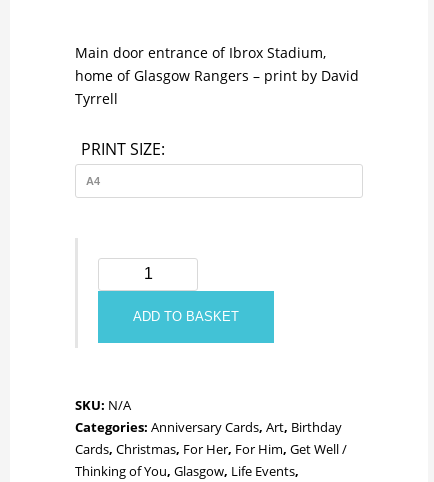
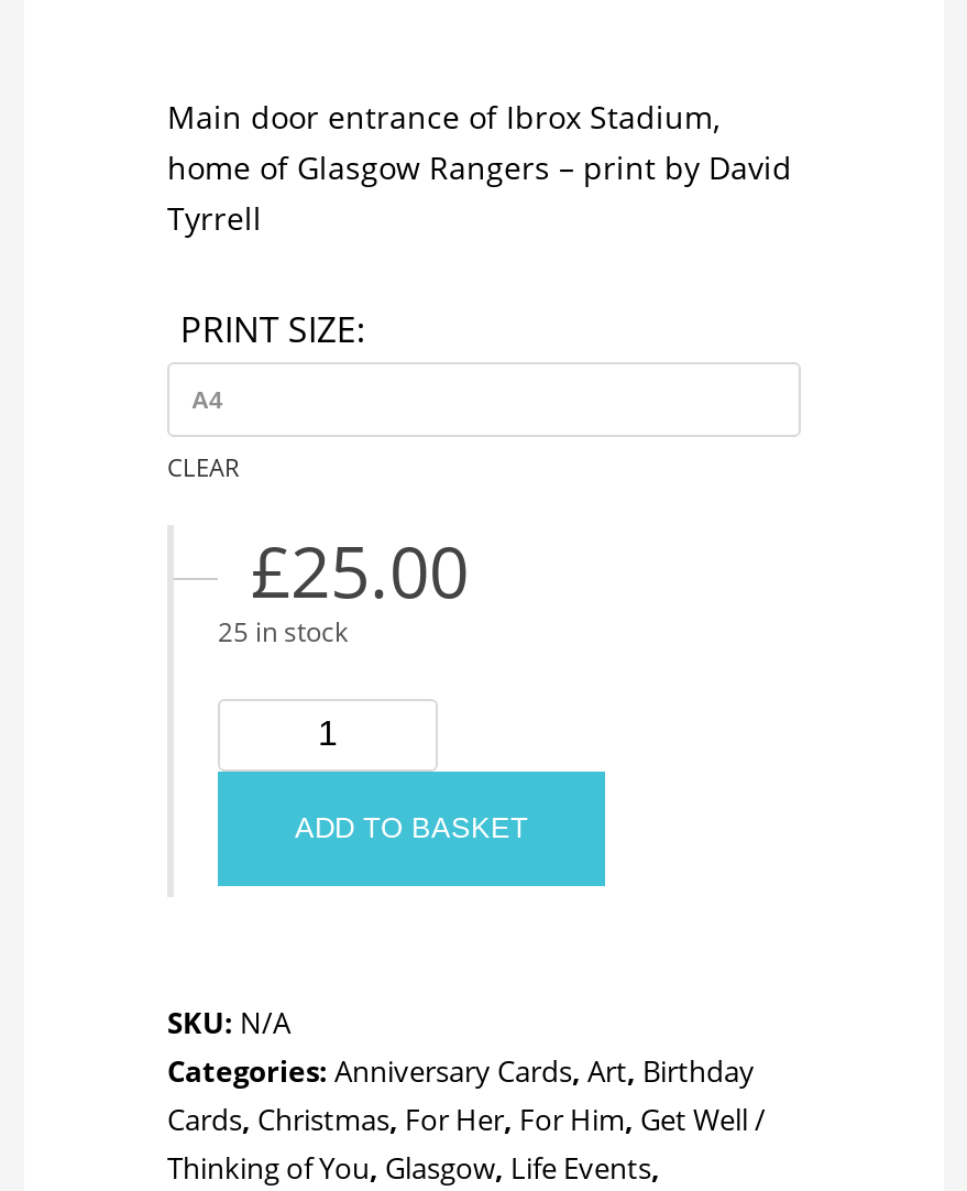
+ CLEAR
+ £25.00
+ 25 in stock
